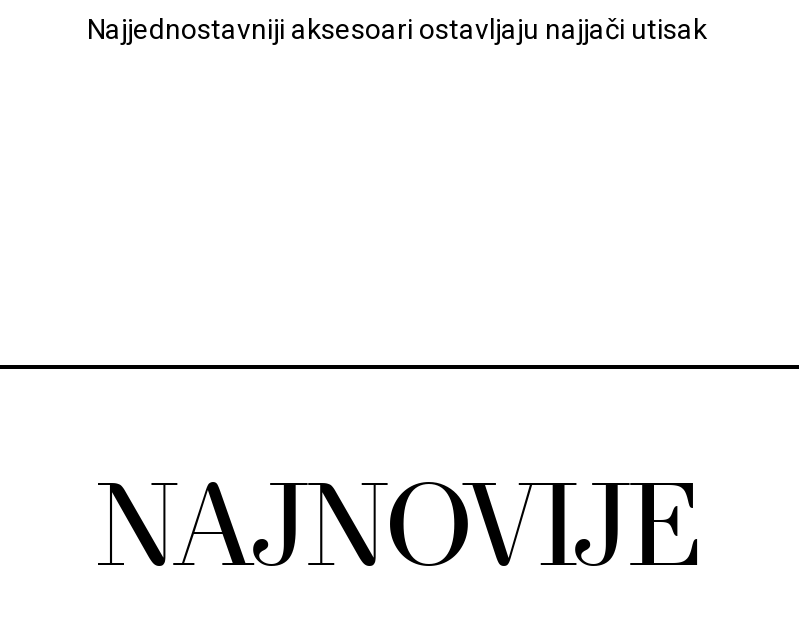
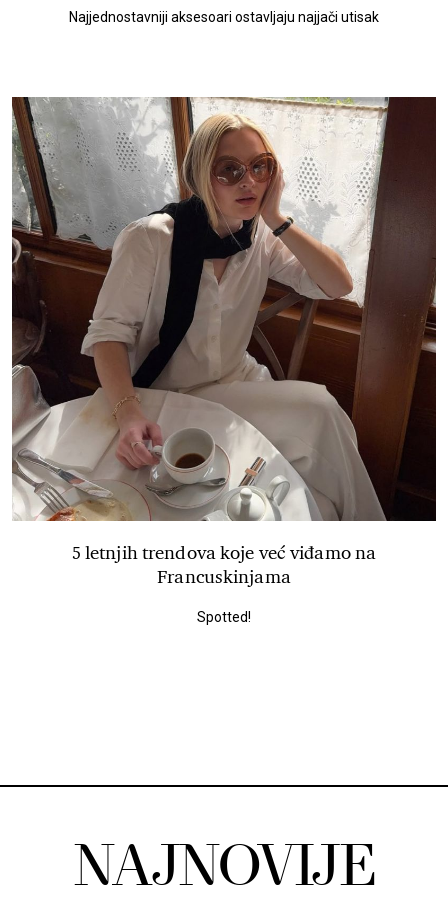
+ [image]
+ 5 letnjih trendova koje već viđamo na
+ Francuskinjama
+ Spotted!
